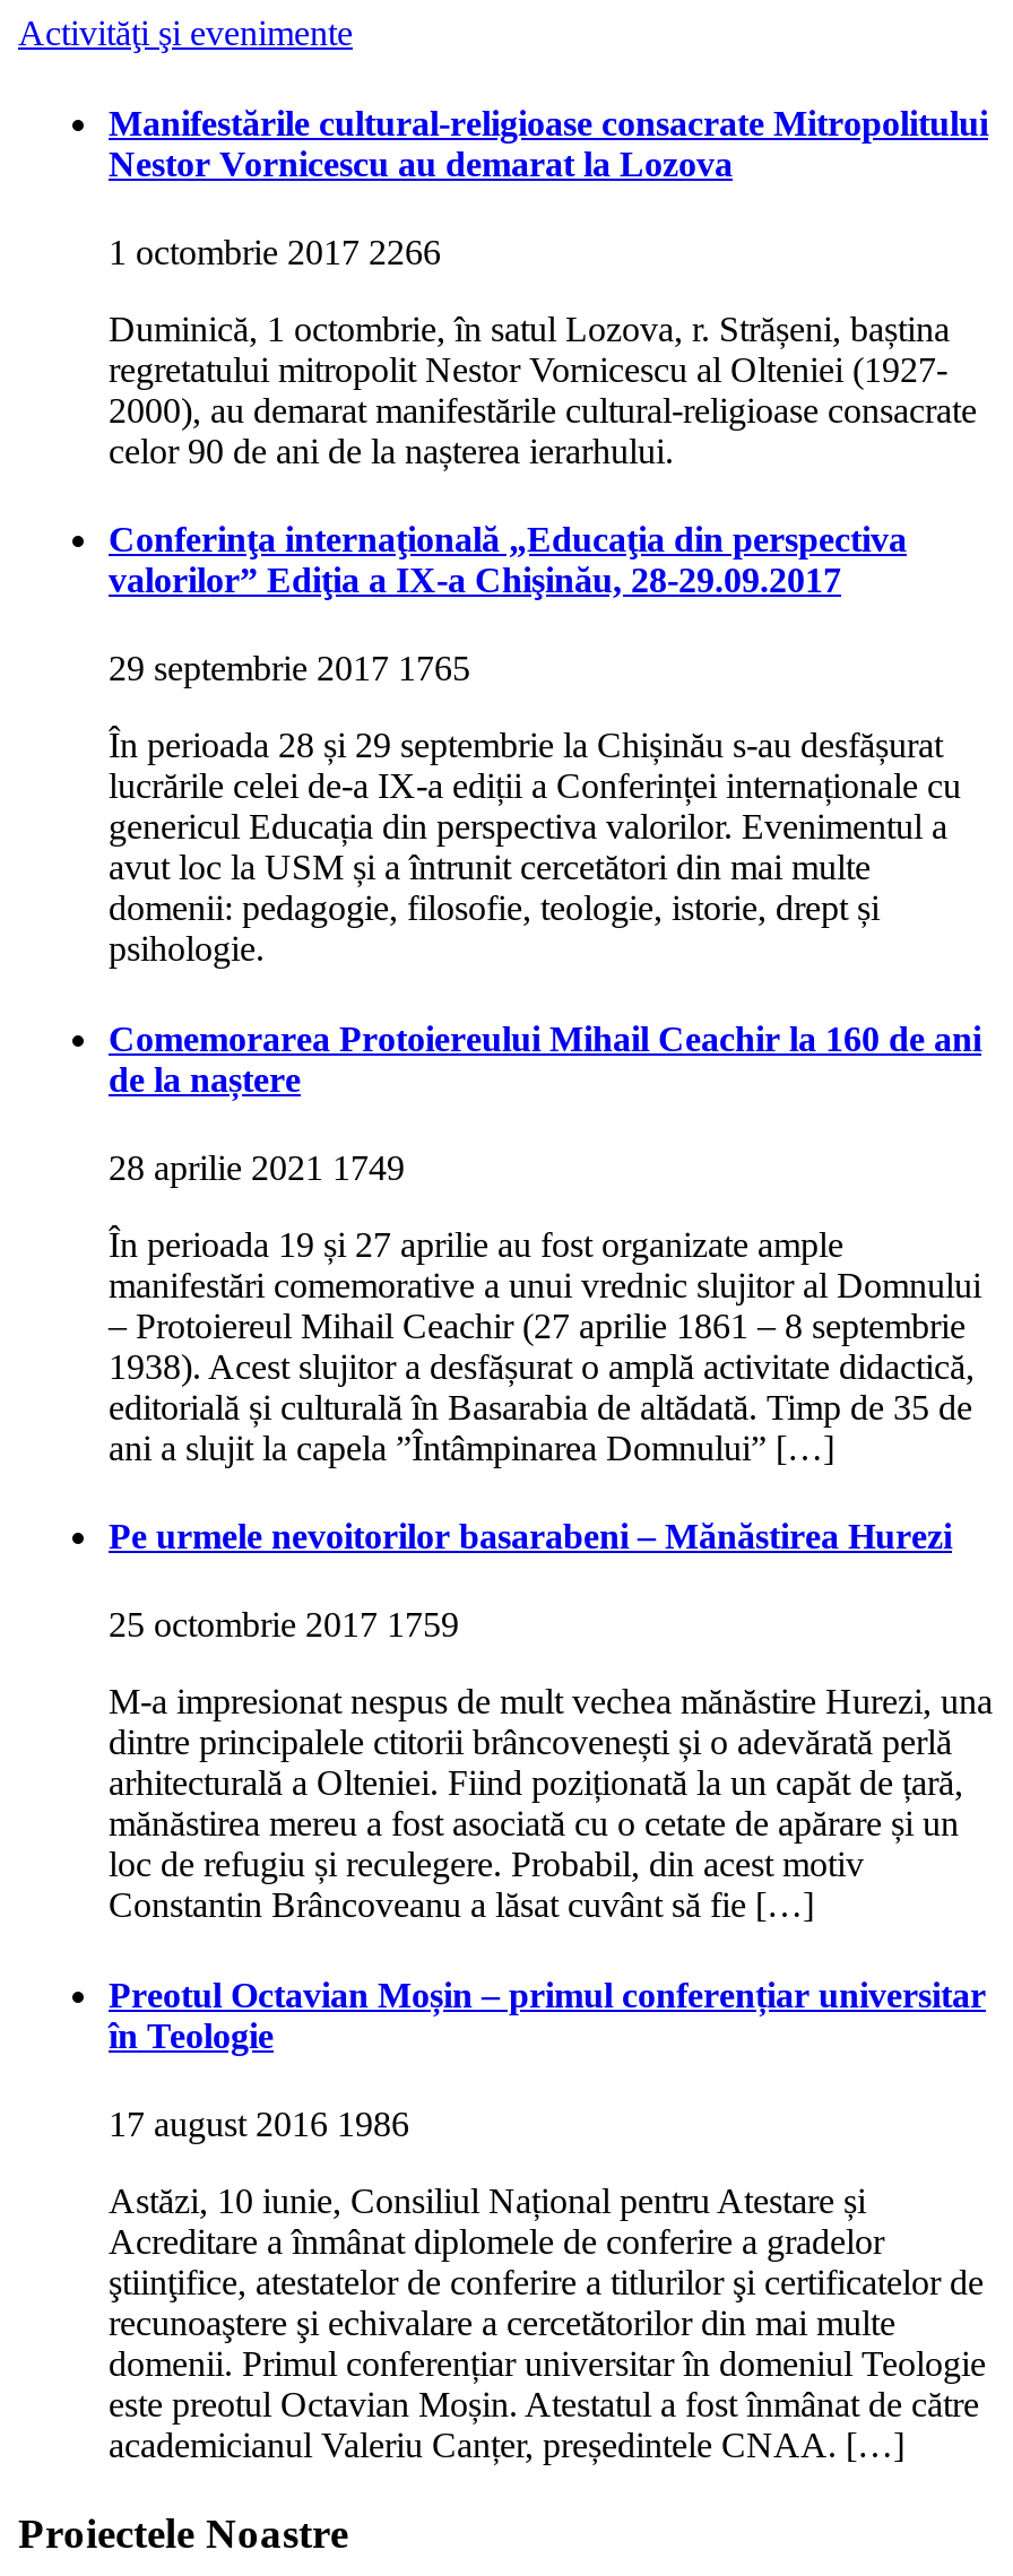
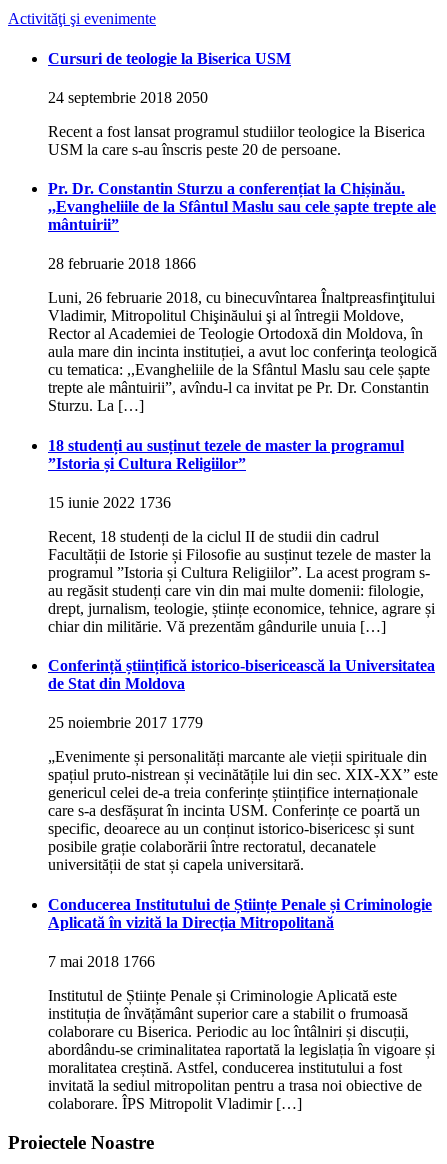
- Manifestările cultural-religioase consacrate Mitropolitului
- Nestor Vornicescu au demarat la Lozova
+ Cursuri de teologie la Biserica USM

- 1 octombrie 2017 2266
+ 24 septembrie 2018 2050

- Duminică, 1 octombrie, în satul Lozova, r. Strășeni, baștina
- regretatului mitropolit Nestor Vornicescu al Olteniei (1927-
- 2000), au demarat manifestările cultural-religioase consacrate
- celor 90 de ani de la nașterea ierarhului.
+ Recent a fost lansat programul studiilor teologice la Biserica
+ USM la care s-au înscris peste 20 de persoane.

- Conferinţa internaţională „Educaţia din perspectiva
- valorilor” Ediţia a IX-a Chişinău, 28-29.09.2017
+ Pr. Dr. Constantin Sturzu a conferențiat la Chișinău.
+ ,,Evangheliile de la Sfântul Maslu sau cele șapte trepte ale
+ mântuirii”

- 29 septembrie 2017 1765
+ 28 februarie 2018 1866

- În perioada 28 și 29 septembrie la Chișinău s-au desfășurat
- lucrările celei de-a IX-a ediții a Conferinței internaționale cu
- genericul Educația din perspectiva valorilor. Evenimentul a
- avut loc la USM și a întrunit cercetători din mai multe
- domenii: pedagogie, filosofie, teologie, istorie, drept și
- psihologie.
+ Luni, 26 februarie 2018, cu binecuvîntarea Înaltpreasfinţitului
+ Vladimir, Mitropolitul Chişinăului şi al întregii Moldove,
+ Rector al Academiei de Teologie Ortodoxă din Moldova, în
+ aula mare din incinta instituției, a avut loc conferinţa teologică
+ cu tematica: ,,Evangheliile de la Sfântul Maslu sau cele șapte
+ trepte ale mântuirii”, avîndu-l ca invitat pe Pr. Dr. Constantin
+ Sturzu. La […]

- Comemorarea Protoiereului Mihail Ceachir la 160 de ani
- de la naștere
+ 18 studenți au susținut tezele de master la programul
+ ”Istoria și Cultura Religiilor”

- 28 aprilie 2021 1749
+ 15 iunie 2022 1736

- În perioada 19 și 27 aprilie au fost organizate ample
- manifestări comemorative a unui vrednic slujitor al Domnului
- – Protoiereul Mihail Ceachir (27 aprilie 1861 – 8 septembrie
- 1938). Acest slujitor a desfășurat o amplă activitate didactică,
- editorială și culturală în Basarabia de altădată. Timp de 35 de
- ani a slujit la capela ”Întâmpinarea Domnului” […]
+ Recent, 18 studenți de la ciclul II de studii din cadrul
+ Facultății de Istorie și Filosofie au susținut tezele de master la
+ programul ”Istoria și Cultura Religiilor”. La acest program s-
+ au regăsit studenți care vin din mai multe domenii: filologie,
+ drept, jurnalism, teologie, științe economice, tehnice, agrare și
+ chiar din militărie. Vă prezentăm gândurile unuia […]

- Pe urmele nevoitorilor basarabeni – Mănăstirea Hurezi
+ Conferință științifică istorico-bisericească la Universitatea
+ de Stat din Moldova

- 25 octombrie 2017 1759
+ 25 noiembrie 2017 1779

- M-a impresionat nespus de mult vechea mănăstire Hurezi, una
- dintre principalele ctitorii brâncovenești și o adevărată perlă
- arhitecturală a Olteniei. Fiind poziționată la un capăt de țară,
- mănăstirea mereu a fost asociată cu o cetate de apărare și un
- loc de refugiu și reculegere. Probabil, din acest motiv
- Constantin Brâncoveanu a lăsat cuvânt să fie […]
+ „Evenimente și personalități marcante ale vieții spirituale din
+ spațiul pruto-nistrean și vecinătățile lui din sec. XIX-XX” este
+ genericul celei de-a treia conferințe științifice internaționale
+ care s-a desfășurat în incinta USM. Conferințe ce poartă un
+ specific, deoarece au un conținut istorico-bisericesc și sunt
+ posibile grație colaborării între rectoratul, decanatele
+ universității de stat și capela universitară.

- Preotul Octavian Moșin – primul conferențiar universitar
- în Teologie
+ Conducerea Institutului de Științe Penale și Criminologie
+ Aplicată în vizită la Direcția Mitropolitană

- 17 august 2016 1986
+ 7 mai 2018 1766

- Astăzi, 10 iunie, Consiliul Național pentru Atestare și
- Acreditare a înmânat diplomele de conferire a gradelor
- ştiinţifice, atestatelor de conferire a titlurilor şi certificatelor de
- recunoaştere şi echivalare a cercetătorilor din mai multe
- domenii. Primul conferențiar universitar în domeniul Teologie
- este preotul Octavian Moșin. Atestatul a fost înmânat de către
- academicianul Valeriu Canțer, președintele CNAA. […]
+ Institutul de Științe Penale și Criminologie Aplicată este
+ instituția de învățământ superior care a stabilit o frumoasă
+ colaborare cu Biserica. Periodic au loc întâlniri și discuții,
+ abordându-se criminalitatea raportată la legislația în vigoare și
+ moralitatea creștină. Astfel, conducerea institutului a fost
+ invitată la sediul mitropolitan pentru a trasa noi obiective de
+ colaborare. ÎPS Mitropolit Vladimir […]
